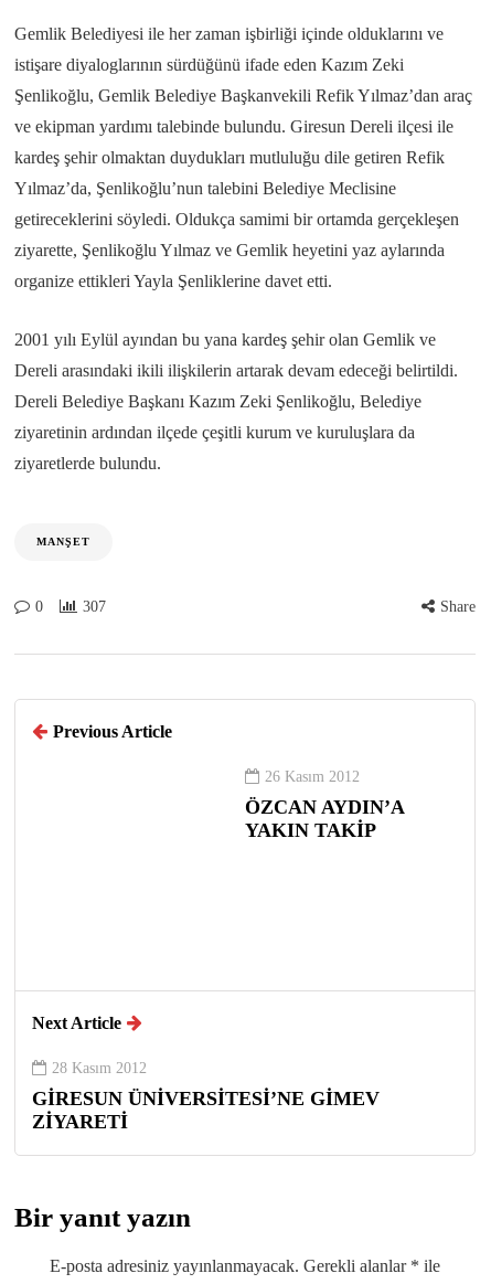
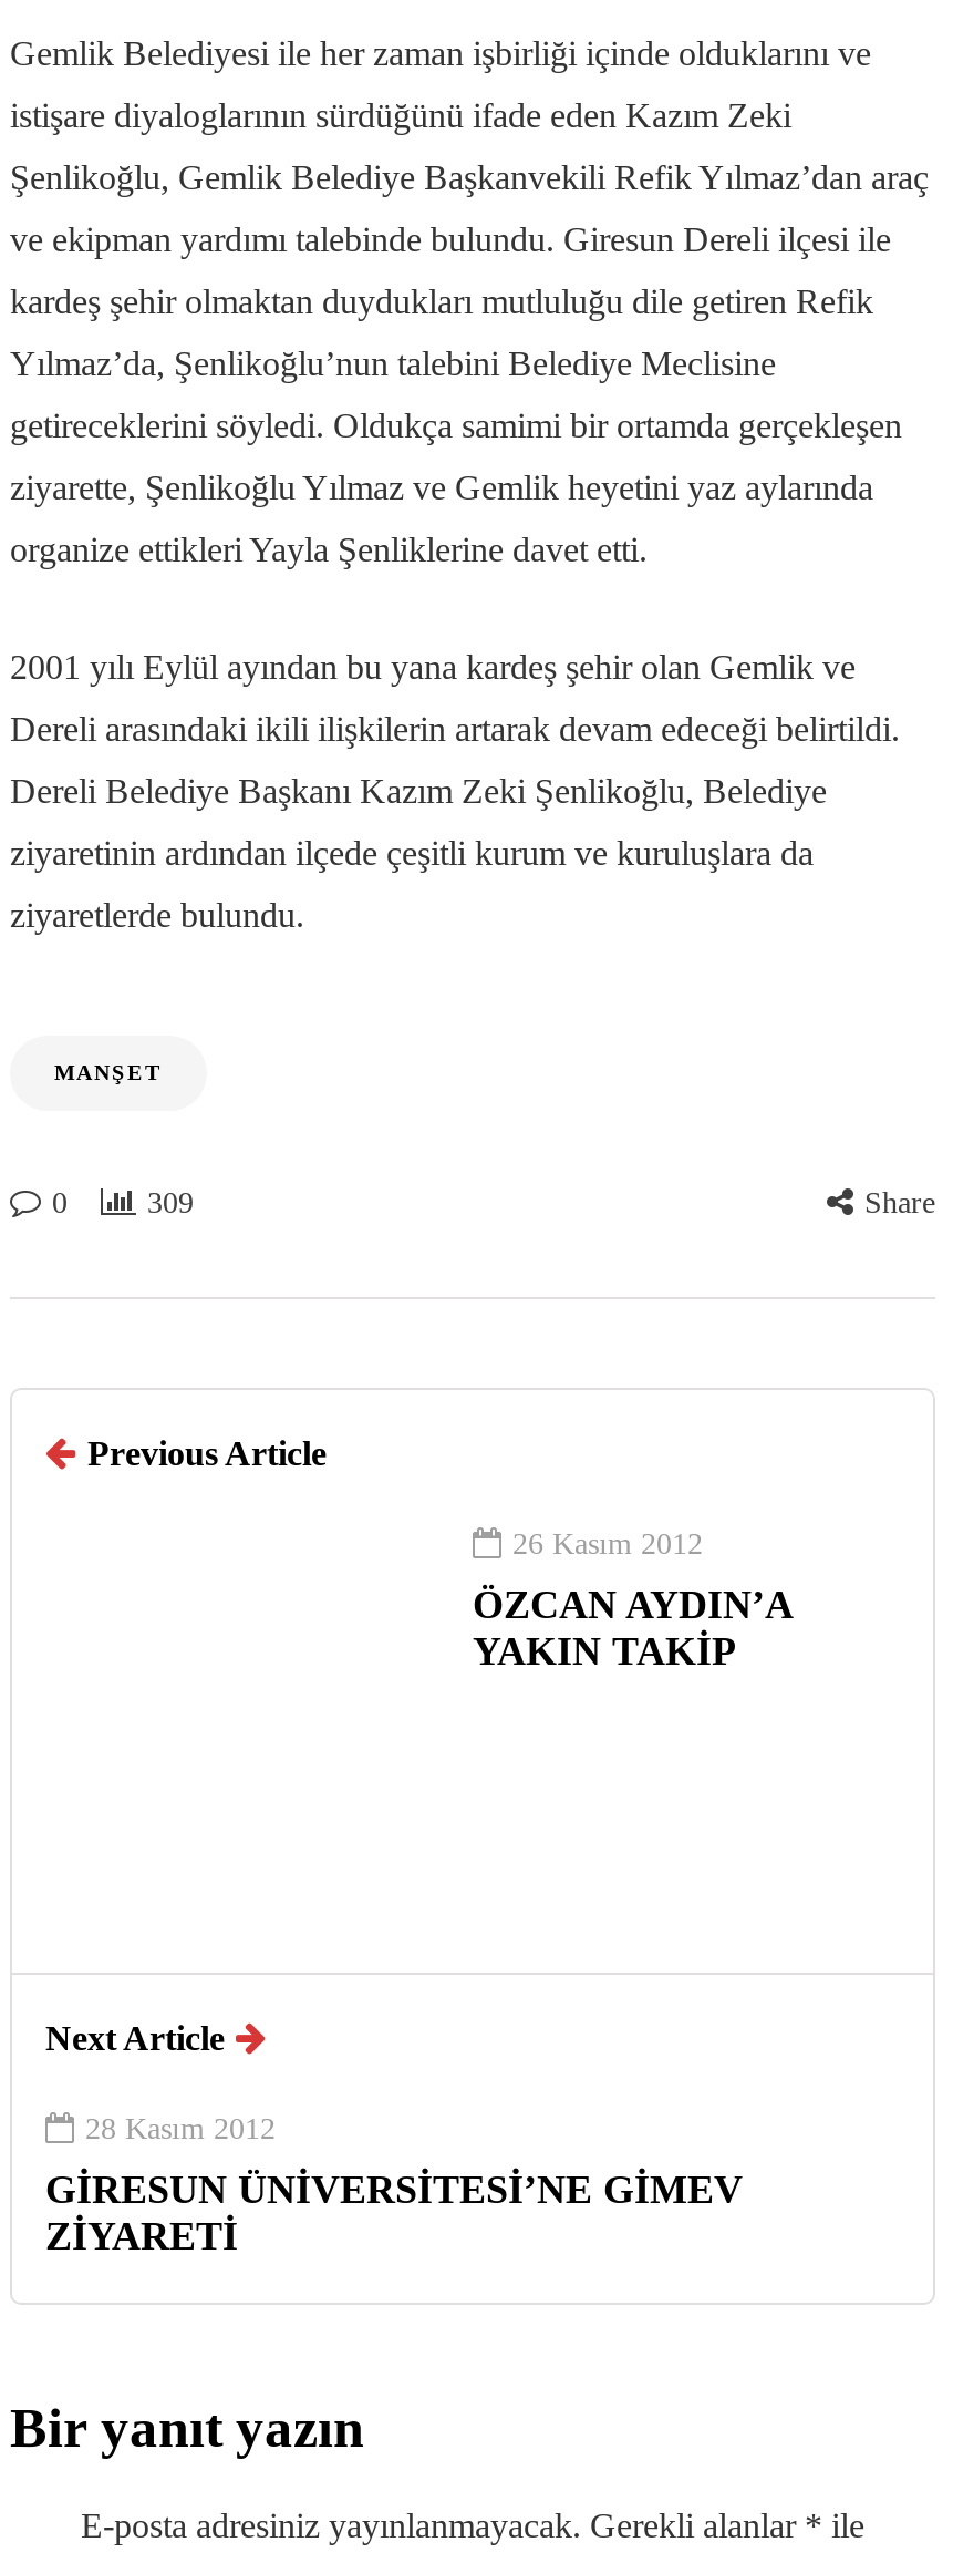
- 307
+ 309
